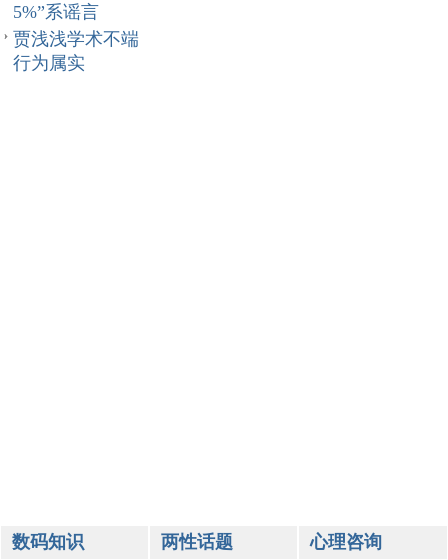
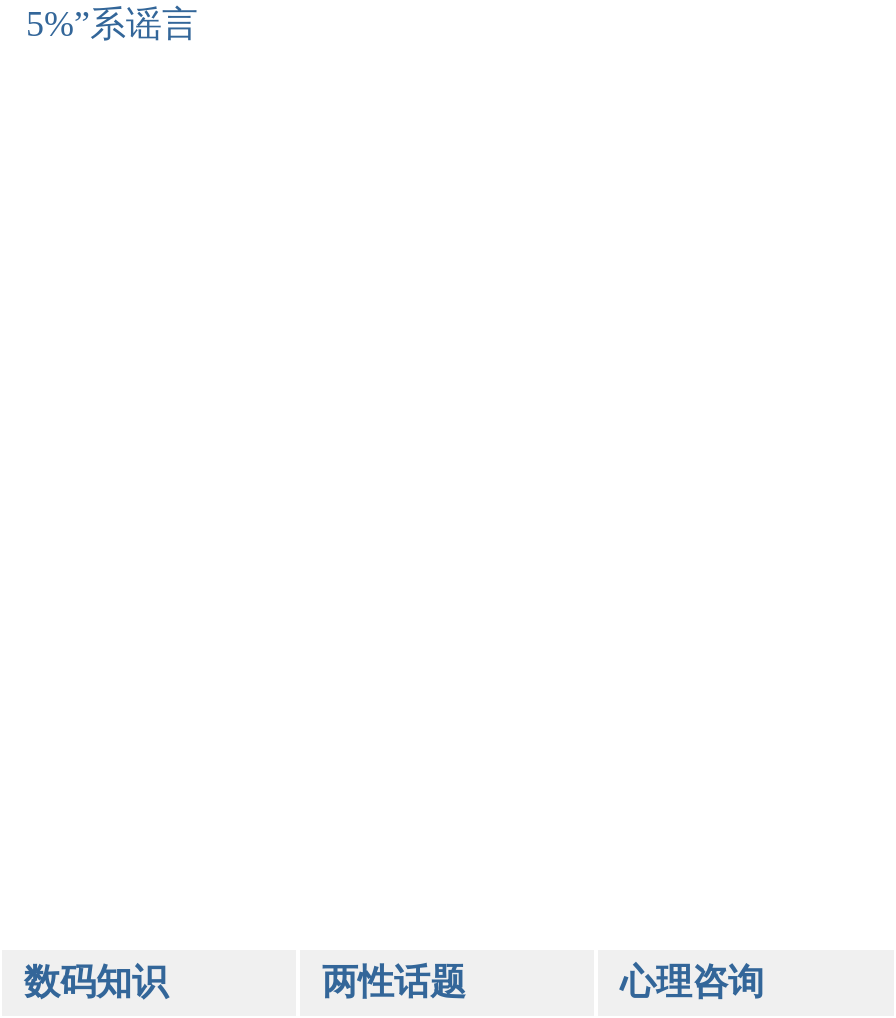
- 贾浅浅学术不端
- 行为属实
